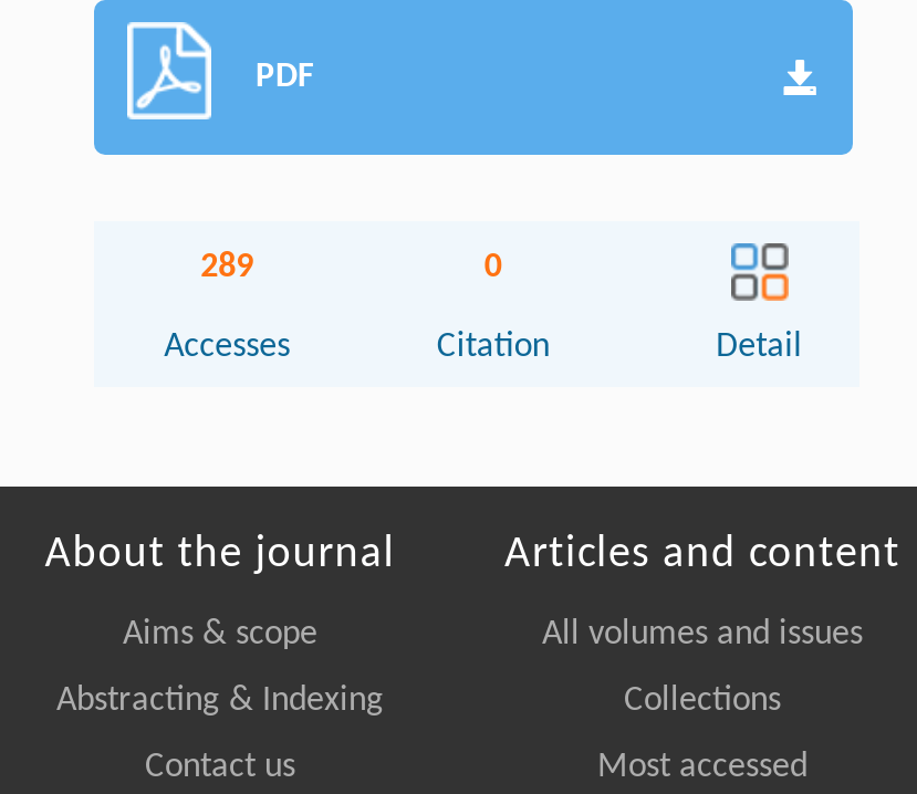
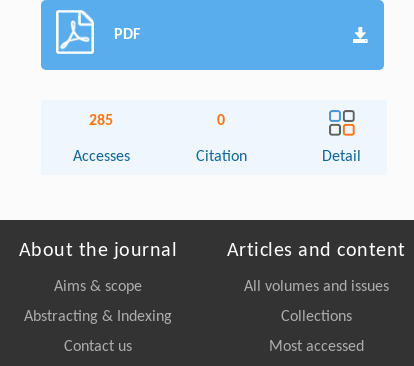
- 289
+ 285
